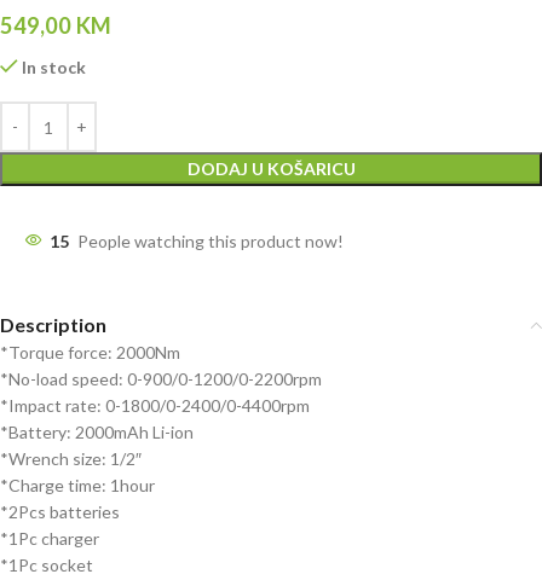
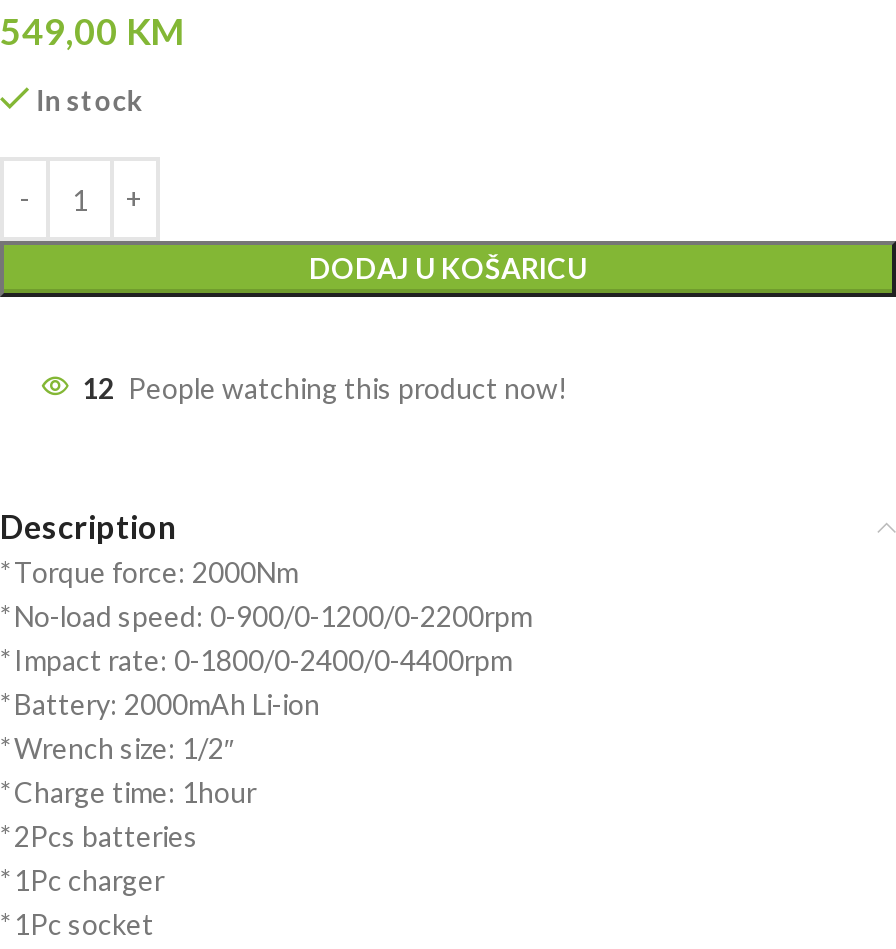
- 15 People watching this product now!
+ 12 People watching this product now!
